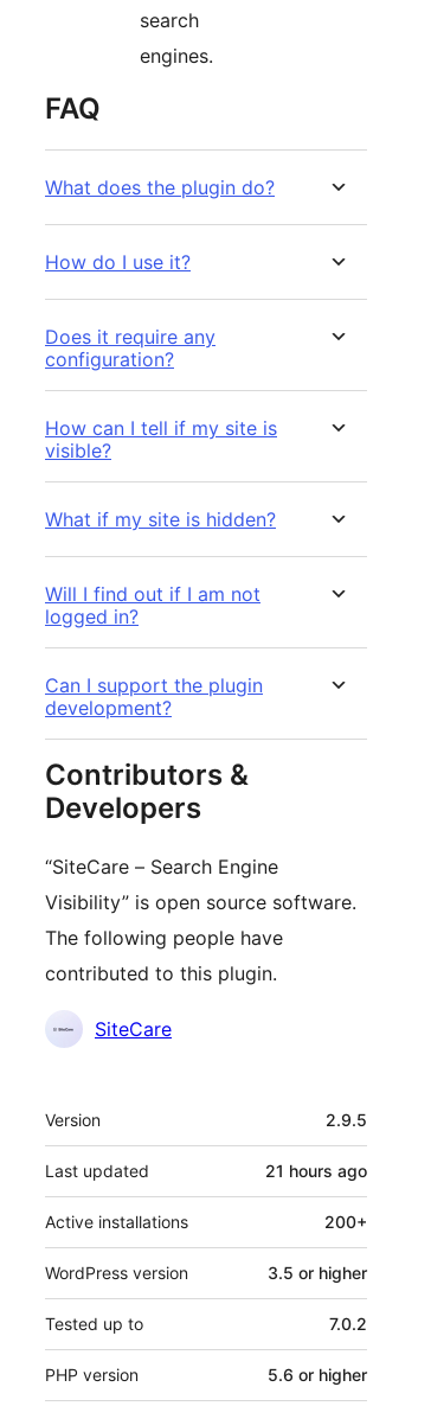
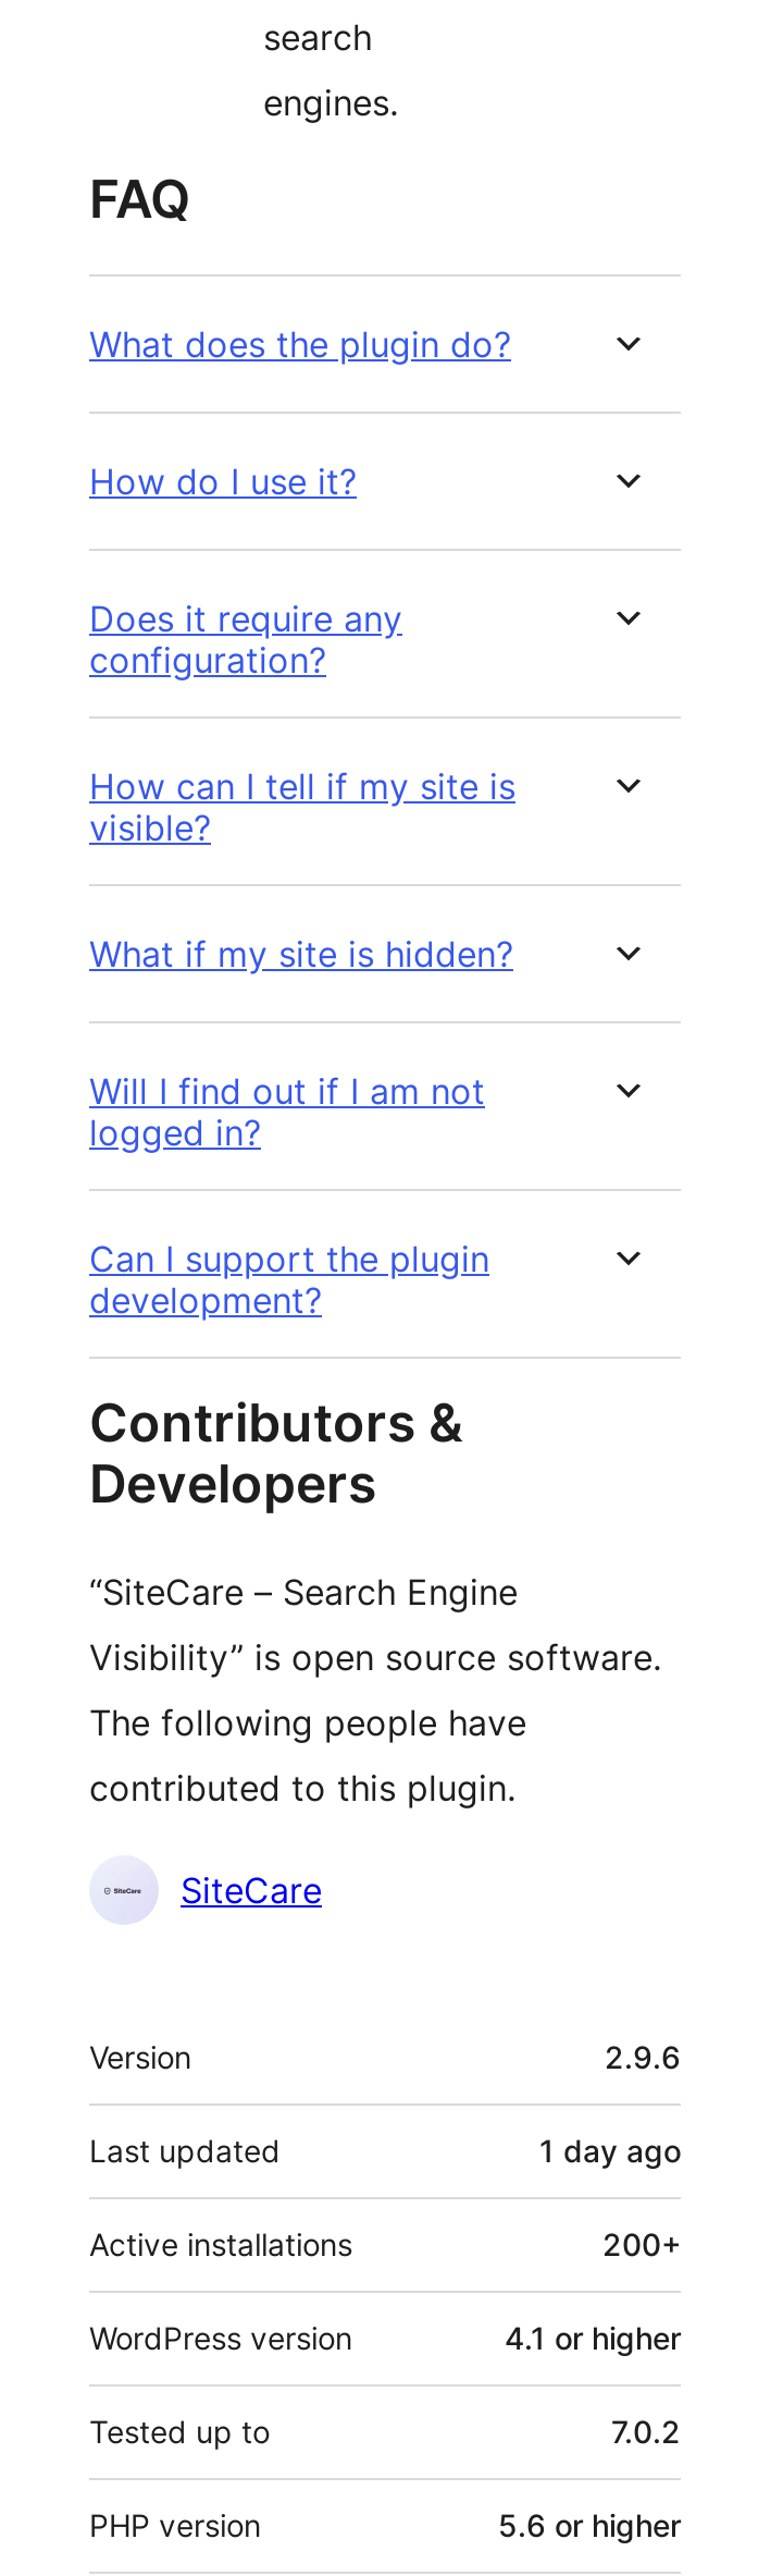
- 2.9.5
+ 2.9.6

- 21 hours ago
+ 1 day ago

- 3.5 or higher
+ 4.1 or higher
